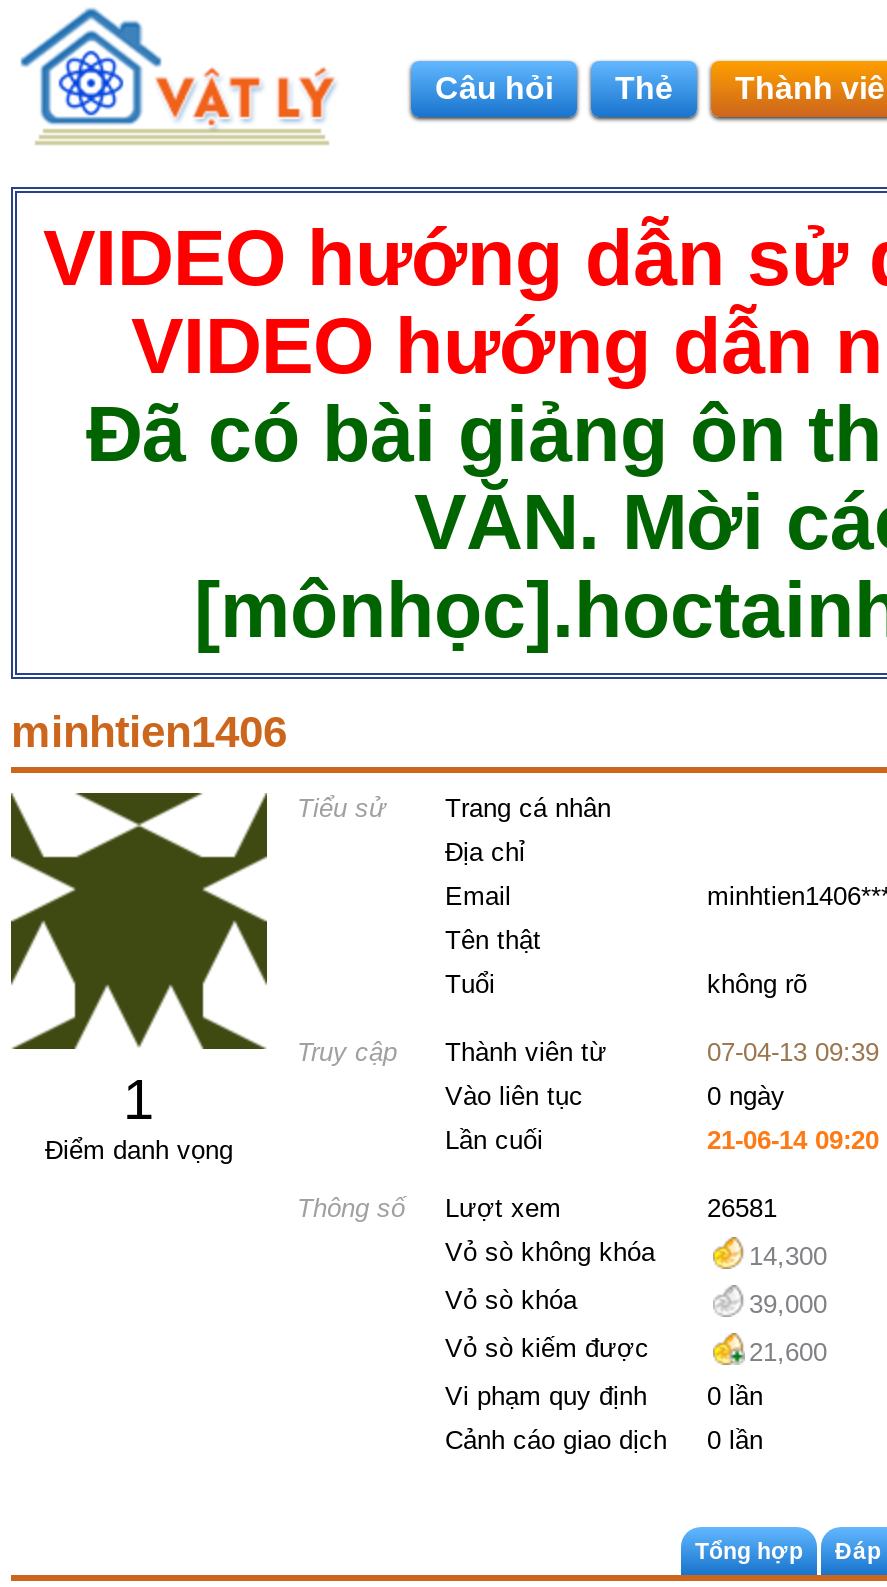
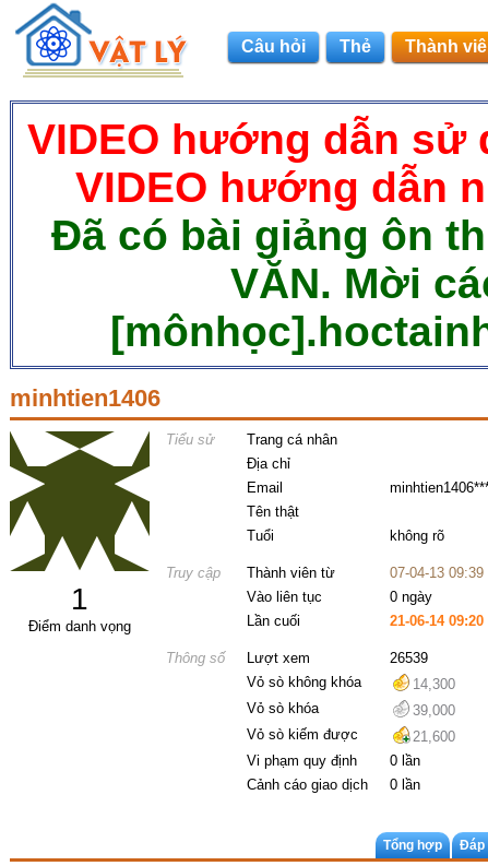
- 26581
+ 26539
